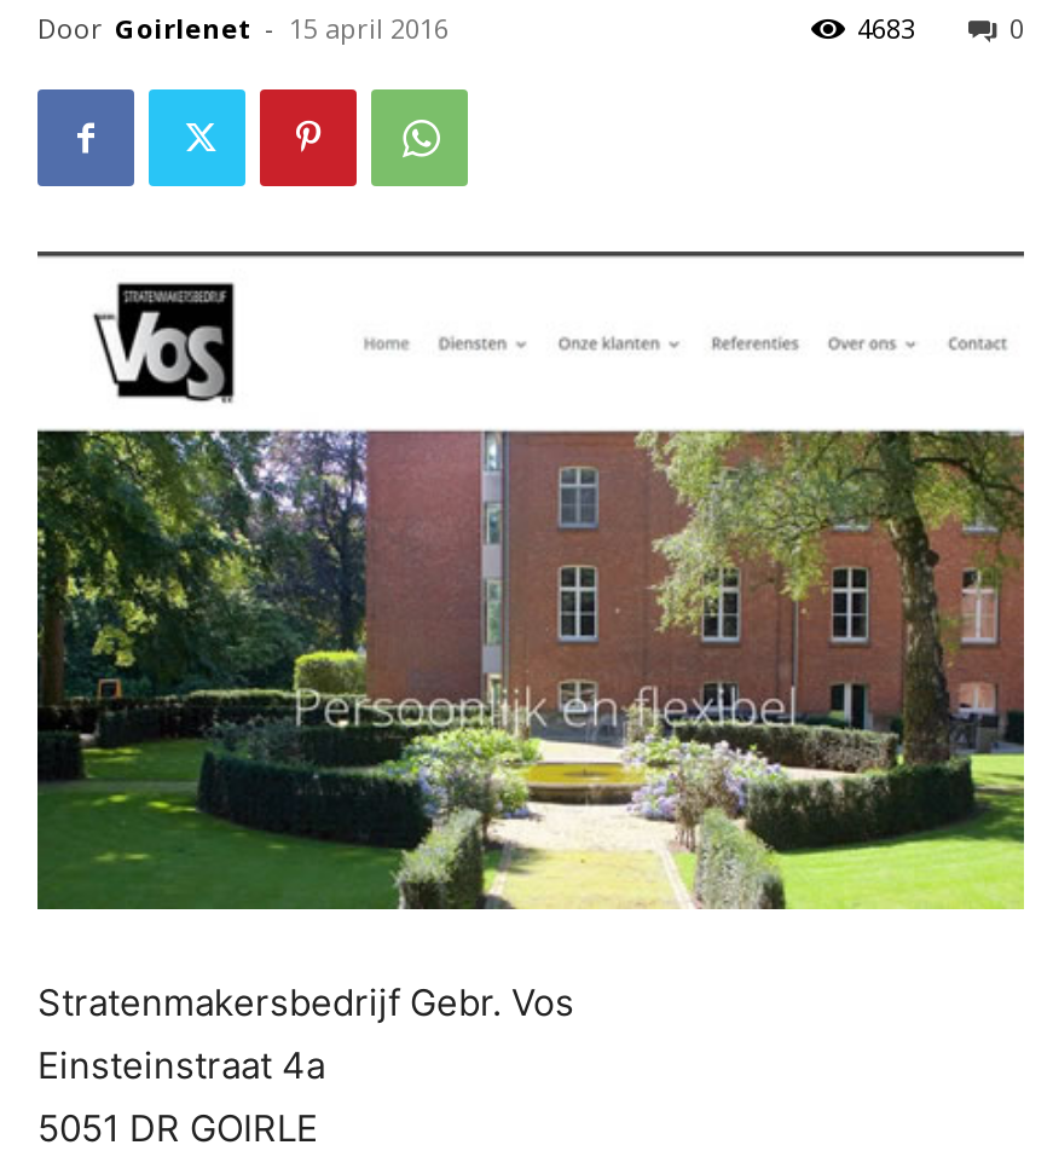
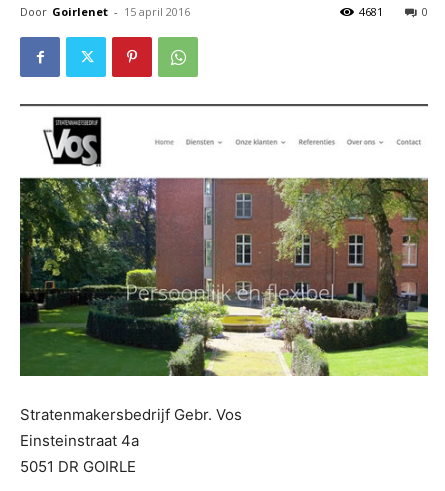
- 4683
+ 4681
